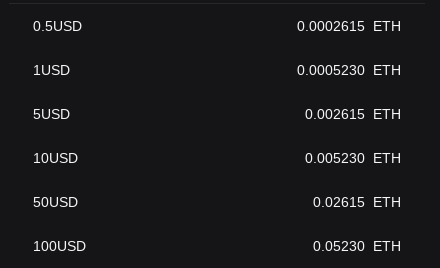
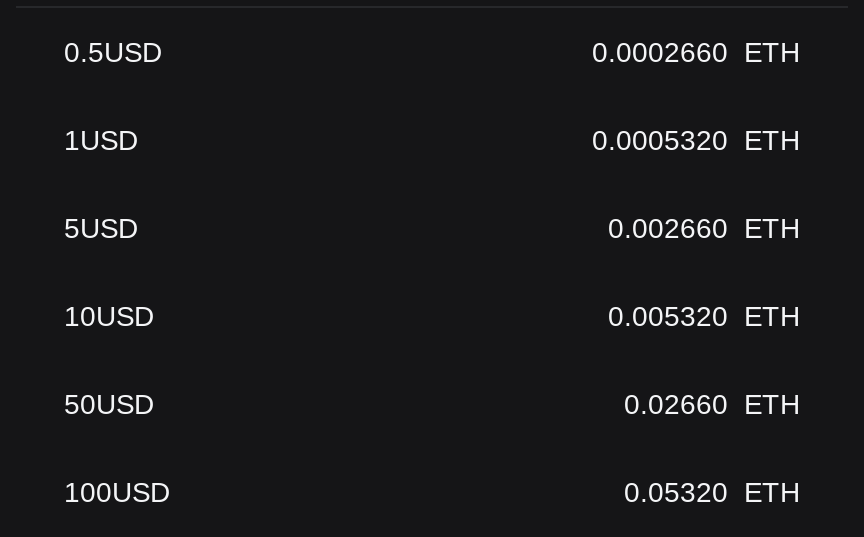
- 0.0002615 ETH
+ 0.0002660 ETH

- 0.0005230 ETH
+ 0.0005320 ETH

- 0.002615 ETH
+ 0.002660 ETH

- 0.005230 ETH
+ 0.005320 ETH

- 0.02615 ETH
+ 0.02660 ETH

- 0.05230 ETH
+ 0.05320 ETH
